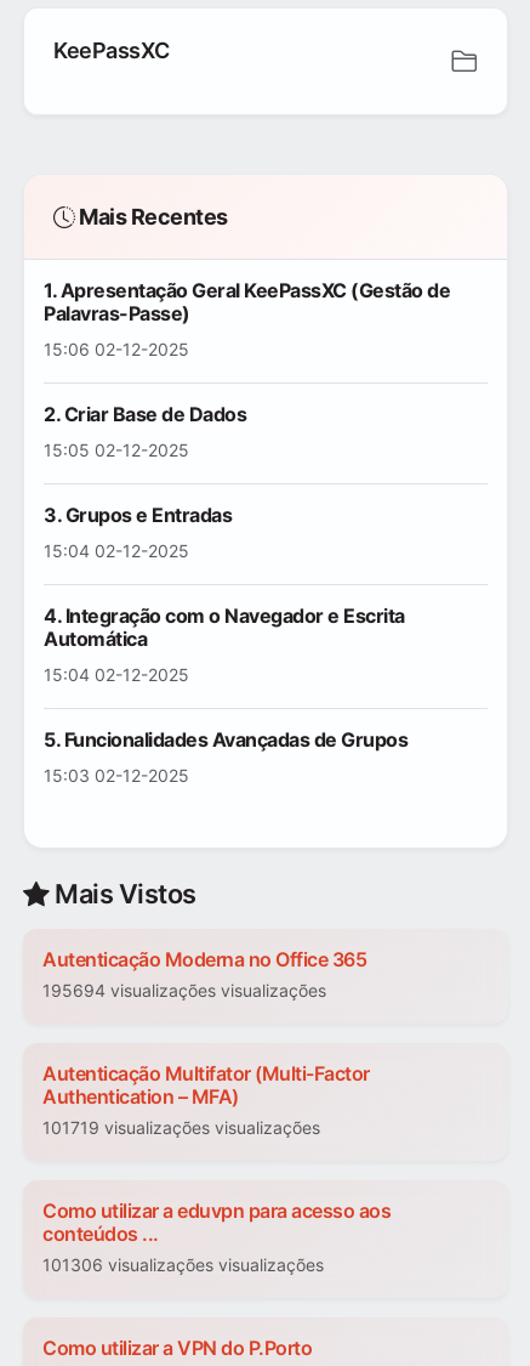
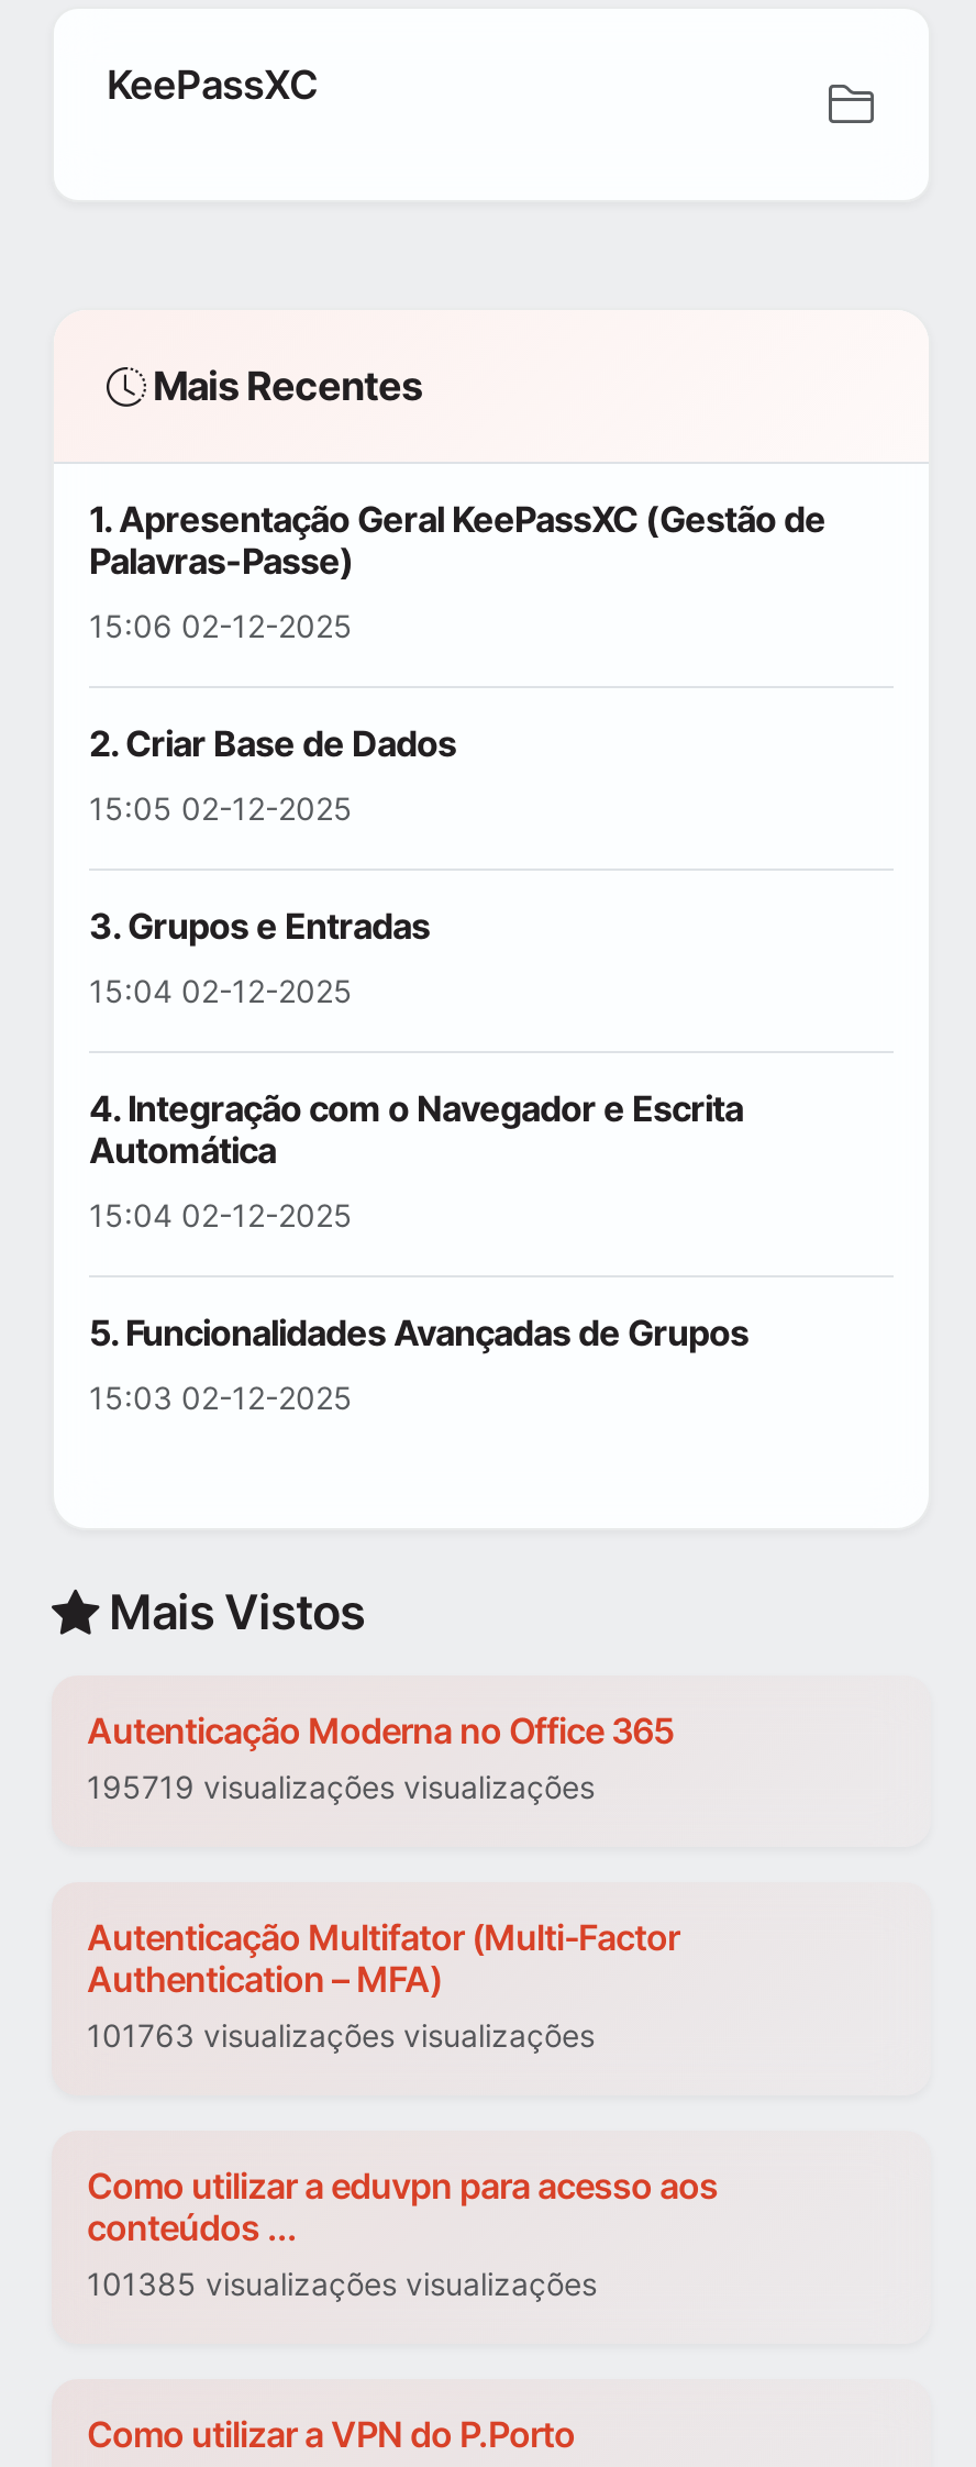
- 195694 visualizações visualizações
+ 195719 visualizações visualizações

- 101719 visualizações visualizações
+ 101763 visualizações visualizações

- 101306 visualizações visualizações
+ 101385 visualizações visualizações
